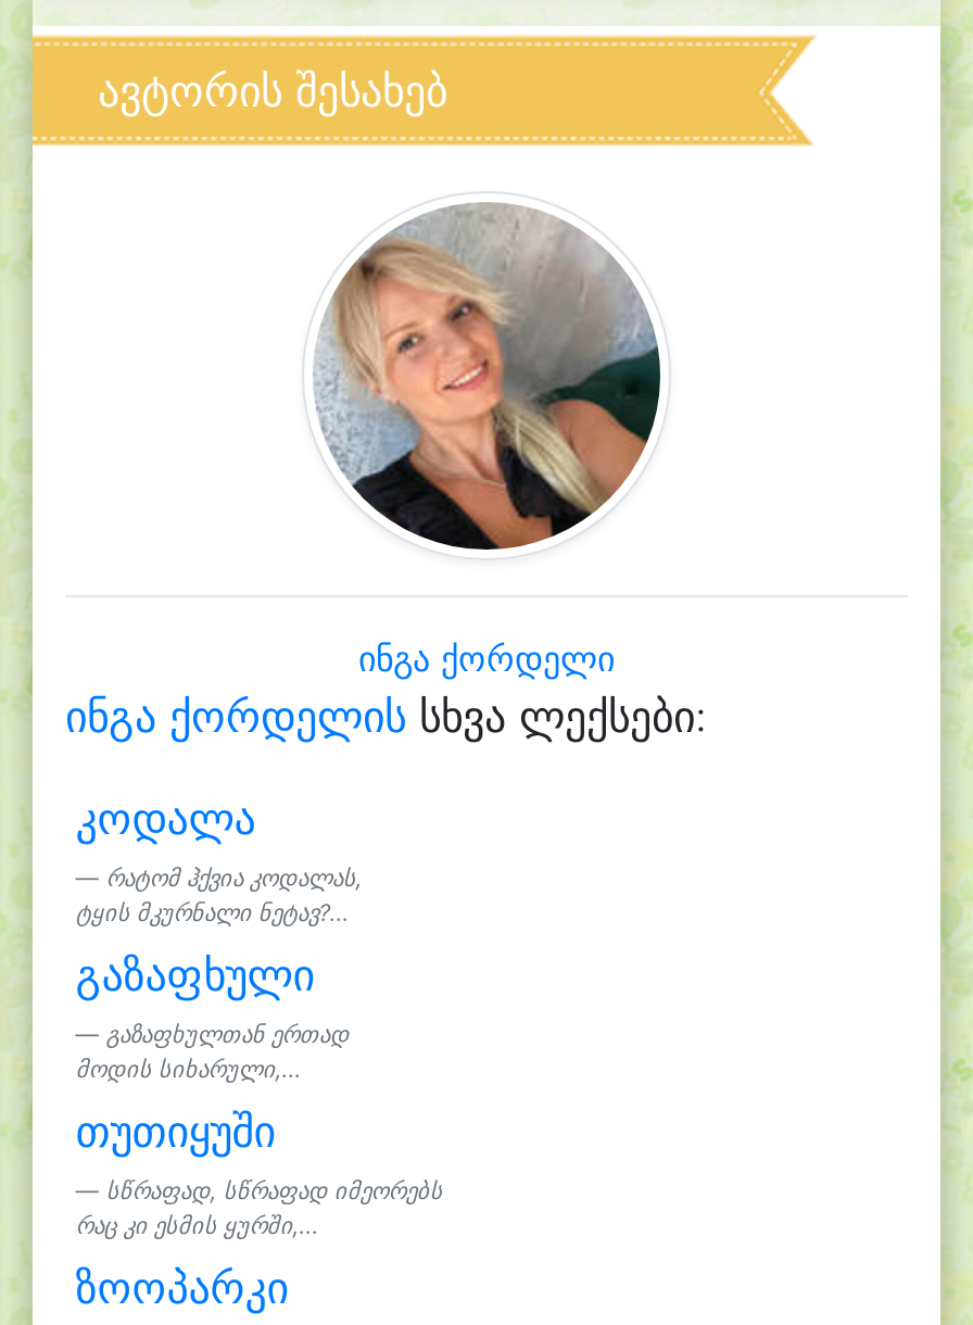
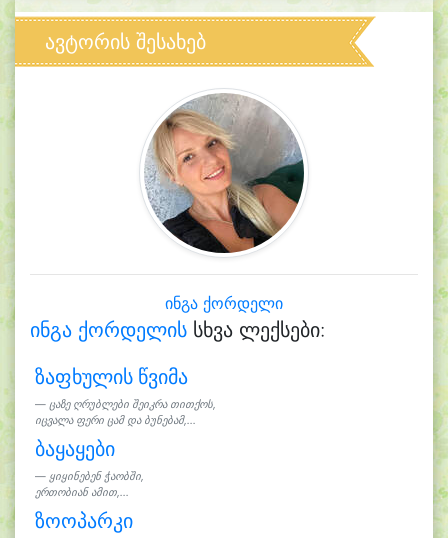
- კოდალა
- რატომ ჰქვია კოდალას,
- ტყის მკურნალი ნეტავ?...
- გაზაფხული
- გაზაფხულთან ერთად
- მოდის სიხარული,...
- თუთიყუში
- სწრაფად, სწრაფად იმეორებს
- რაც კი ესმის ყურში,...
+ ზაფხულის წვიმა
+ ცაზე ღრუბლები შეიკრა თითქოს,
+ იცვალა ფერი ცამ და ბუნებამ,...
+ ბაყაყები
+ ყიყინებენ ჭაობში,
+ ერთობიან ამით,...
